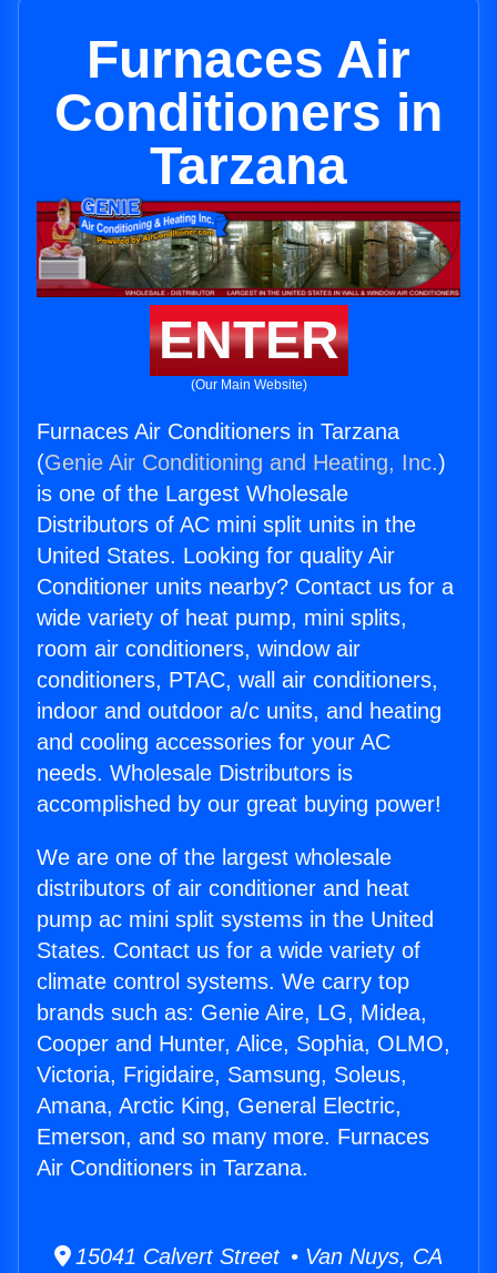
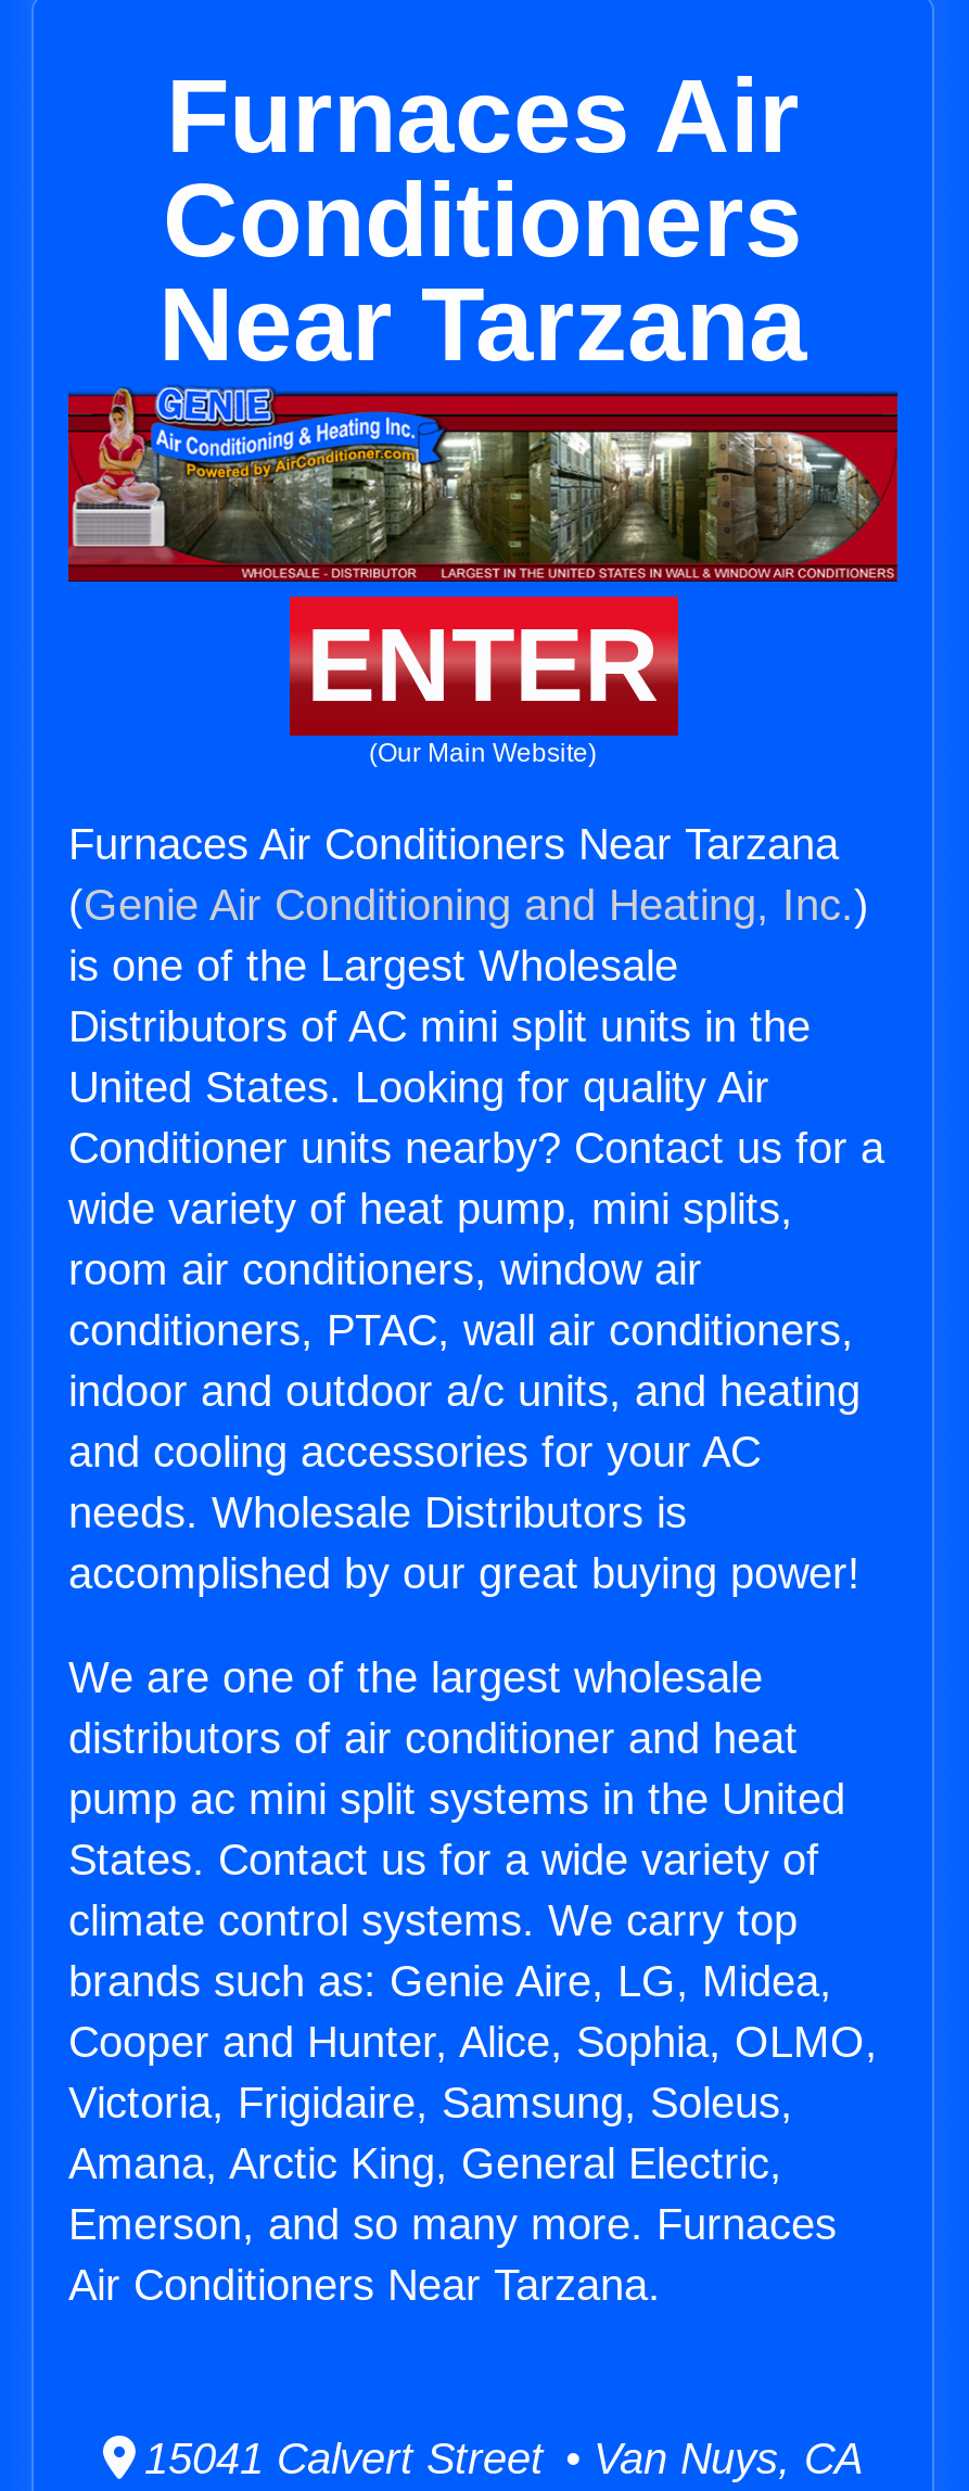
- Conditioners in
- Tarzana
+ Conditioners
+ Near Tarzana

- Furnaces Air Conditioners in Tarzana
+ Furnaces Air Conditioners Near Tarzana

- Air Conditioners in Tarzana.
+ Air Conditioners Near Tarzana.
